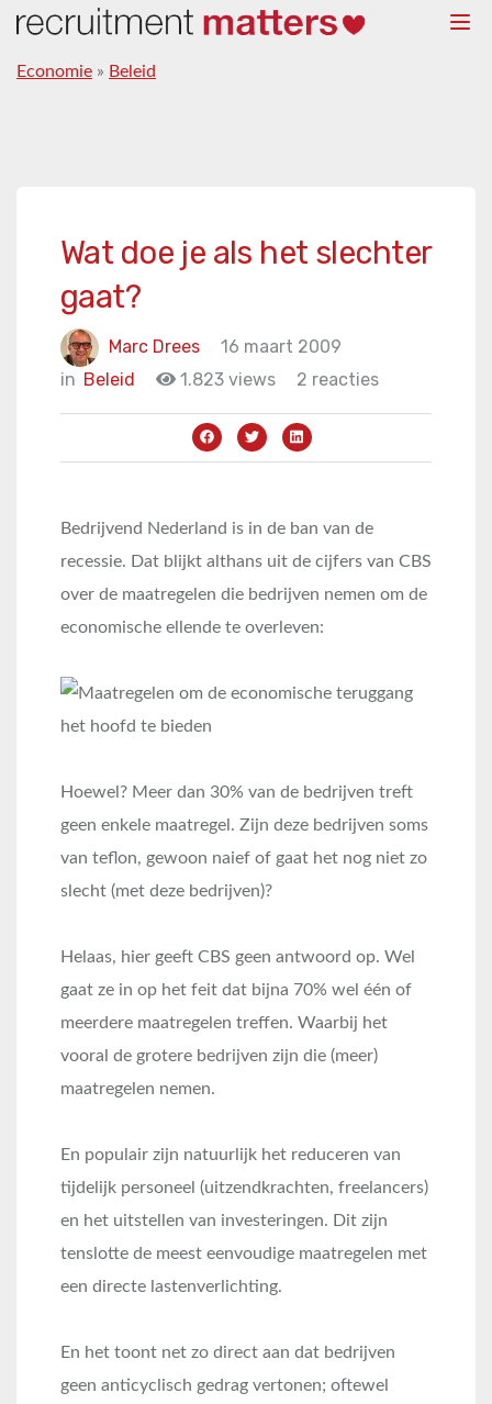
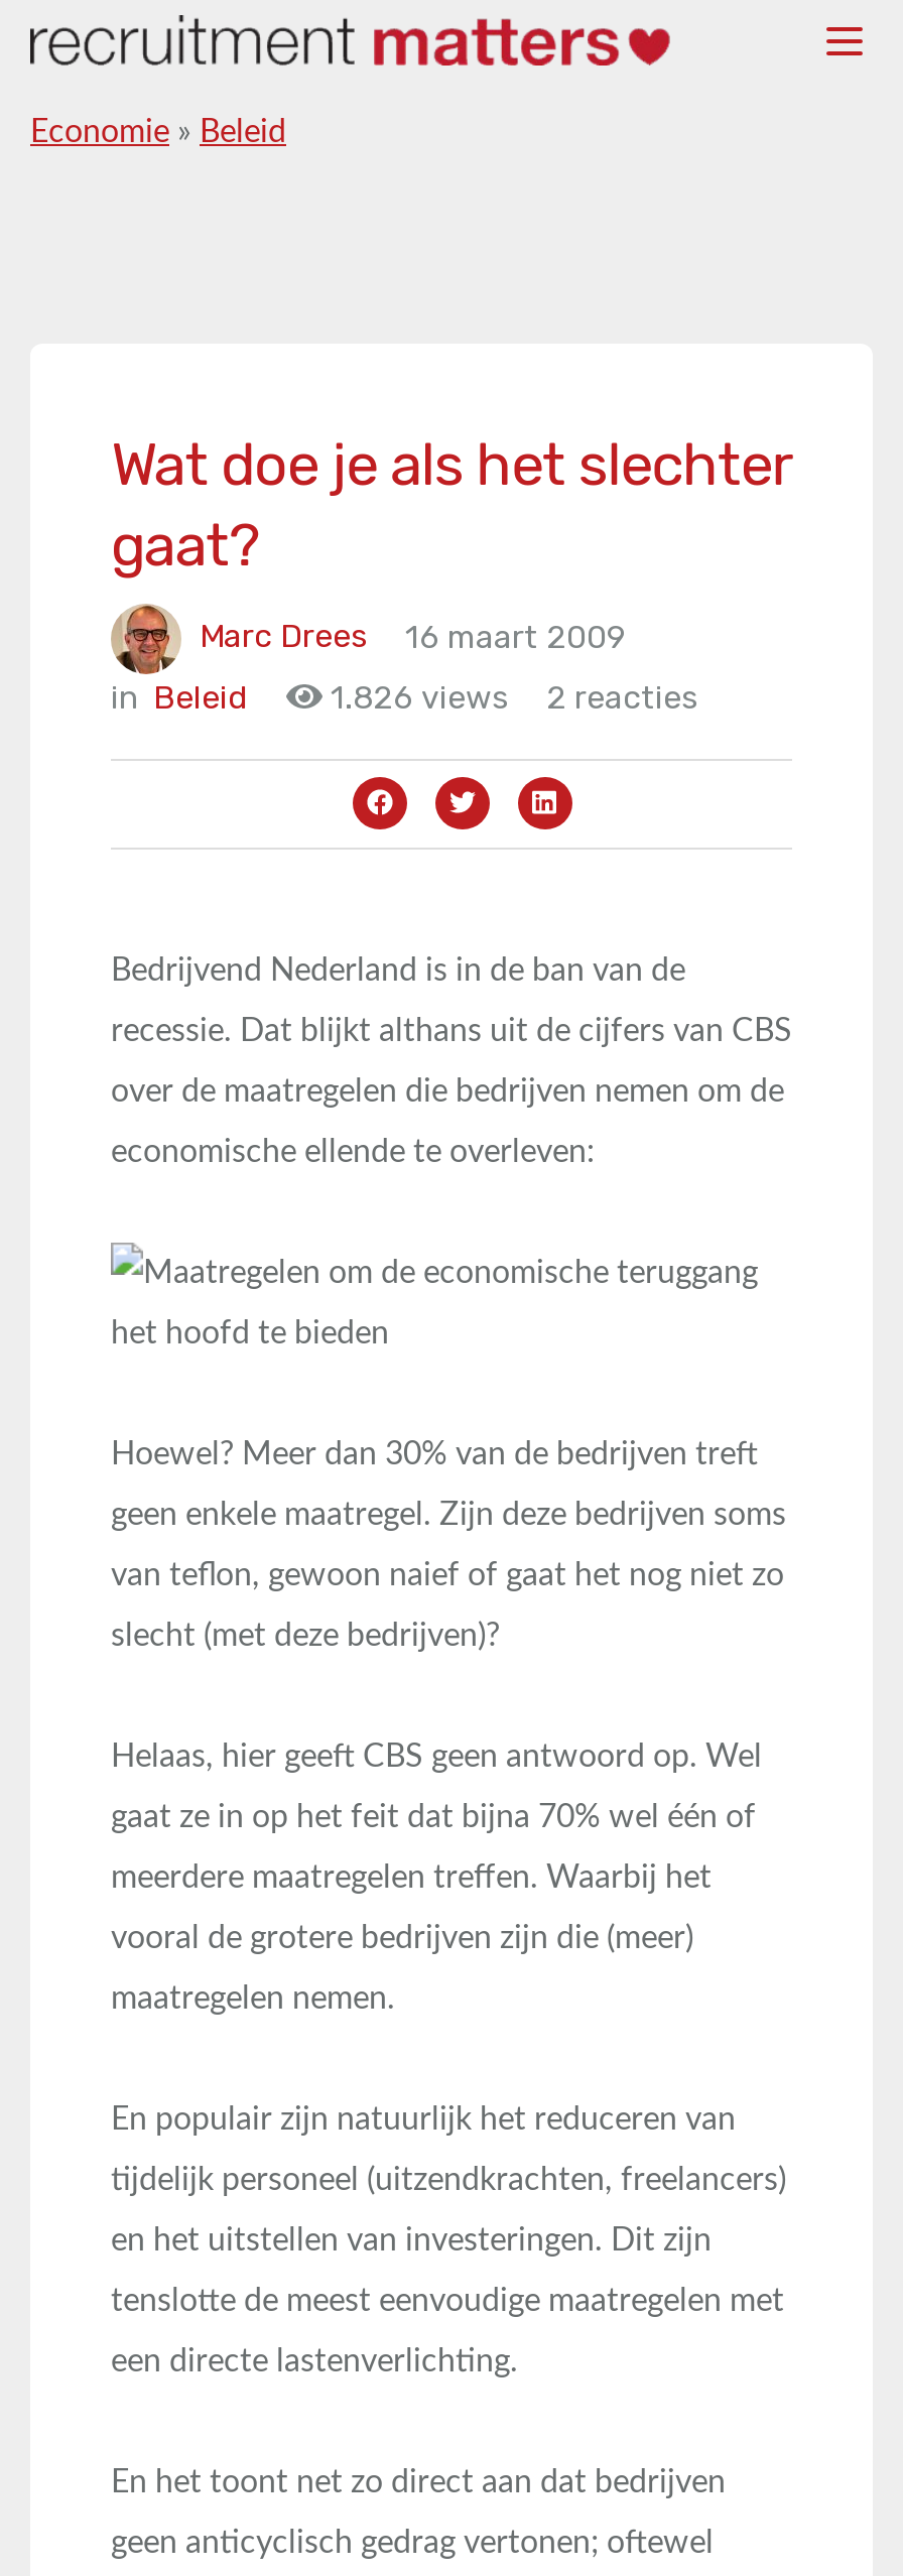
- in Beleid 1.823 views 2 reacties
+ in Beleid 1.826 views 2 reacties
